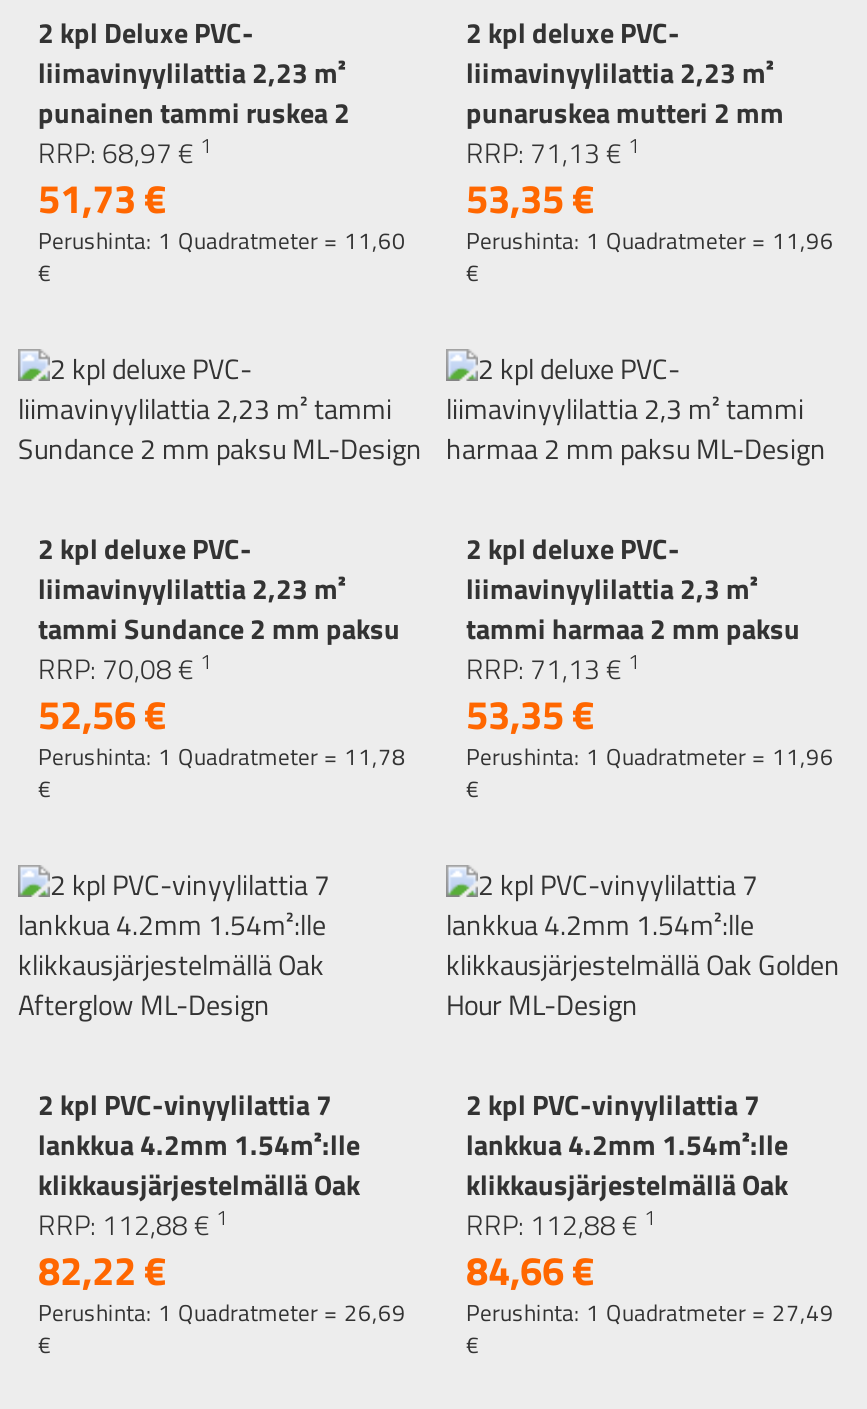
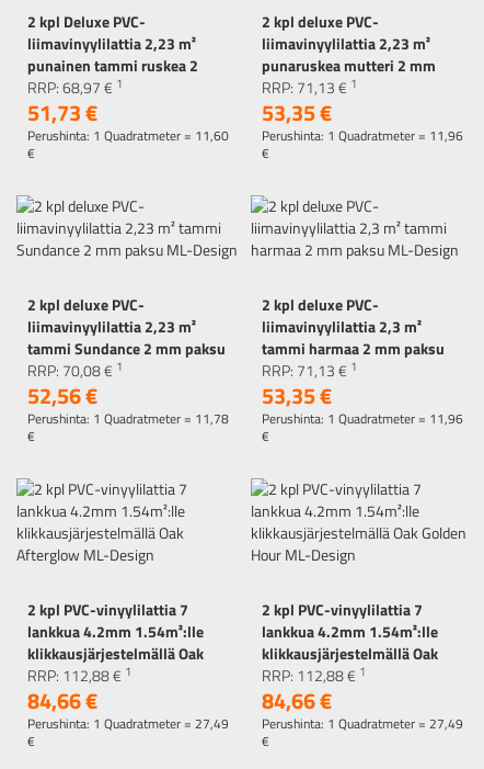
- 82,22 €
+ 84,66 €

- Perushinta: 1 Quadratmeter = 26,69
+ Perushinta: 1 Quadratmeter = 27,49
